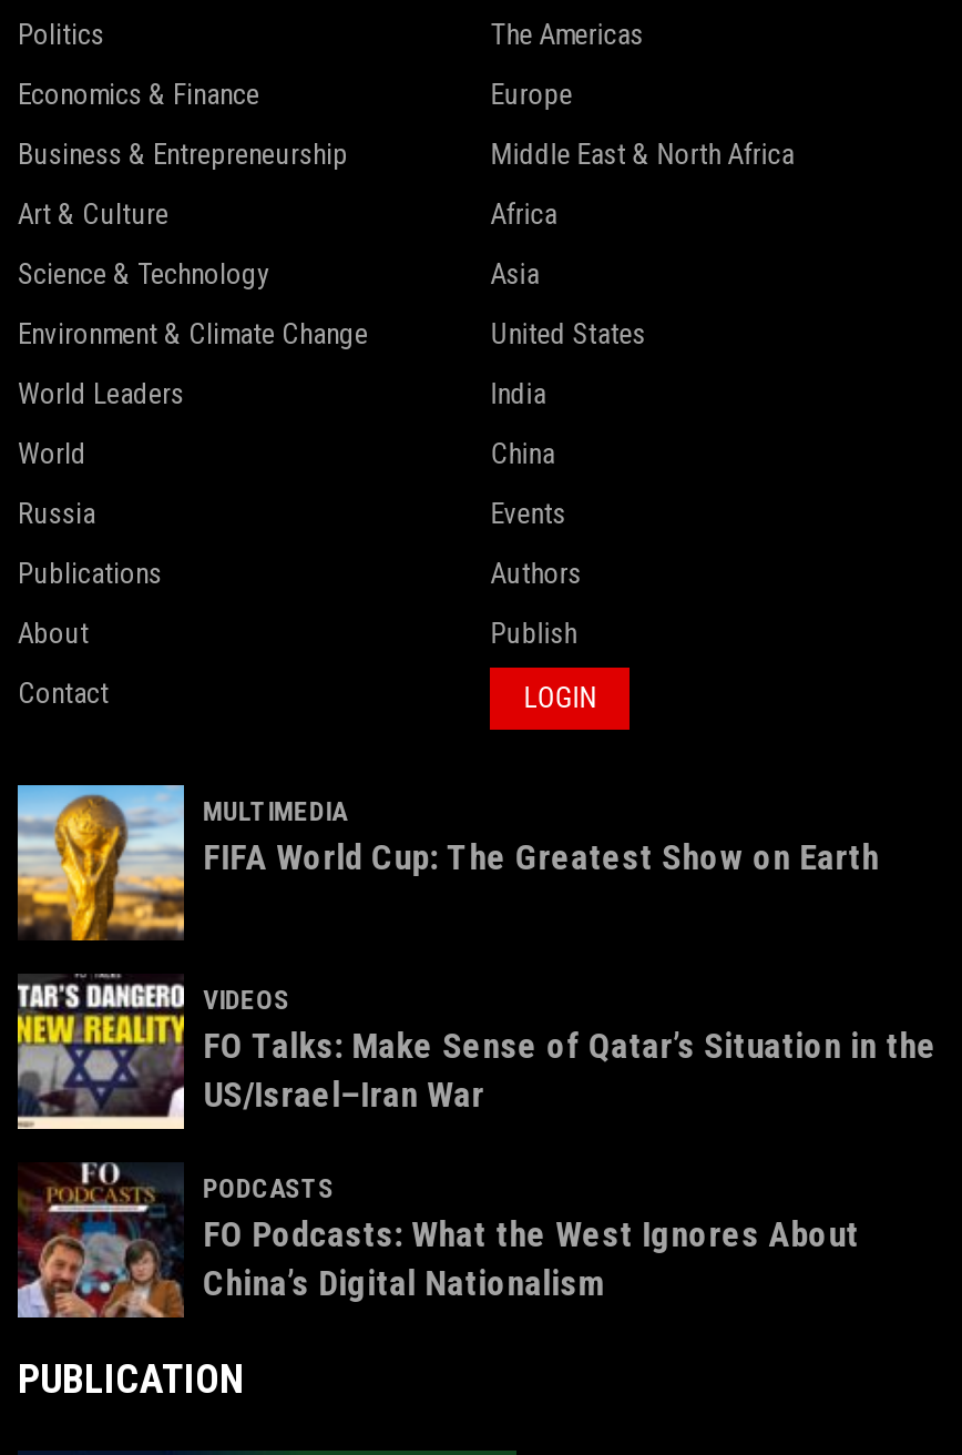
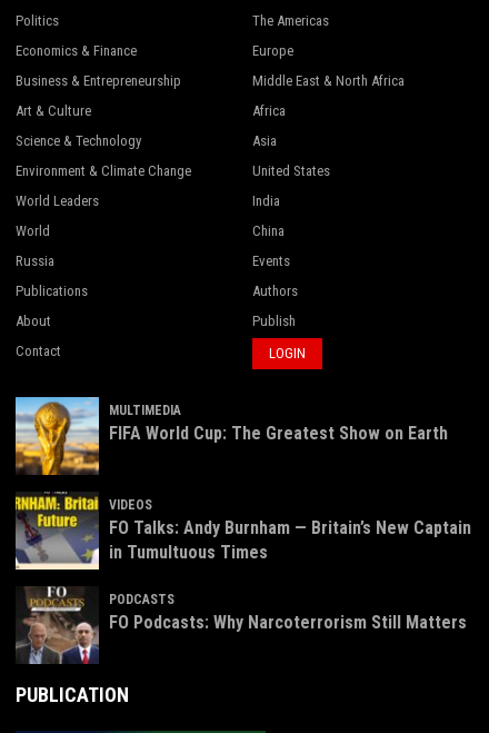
- [image]
- FO Talks: Make Sense of Qatar’s Situation in the
- US/Israel–Iran War
+ [image]
+ FO Talks: Andy Burnham — Britain’s New Captain
+ in Tumultuous Times

- [image]
- FO Podcasts: What the West Ignores About
- China’s Digital Nationalism
+ [image]
+ FO Podcasts: Why Narcoterrorism Still Matters
